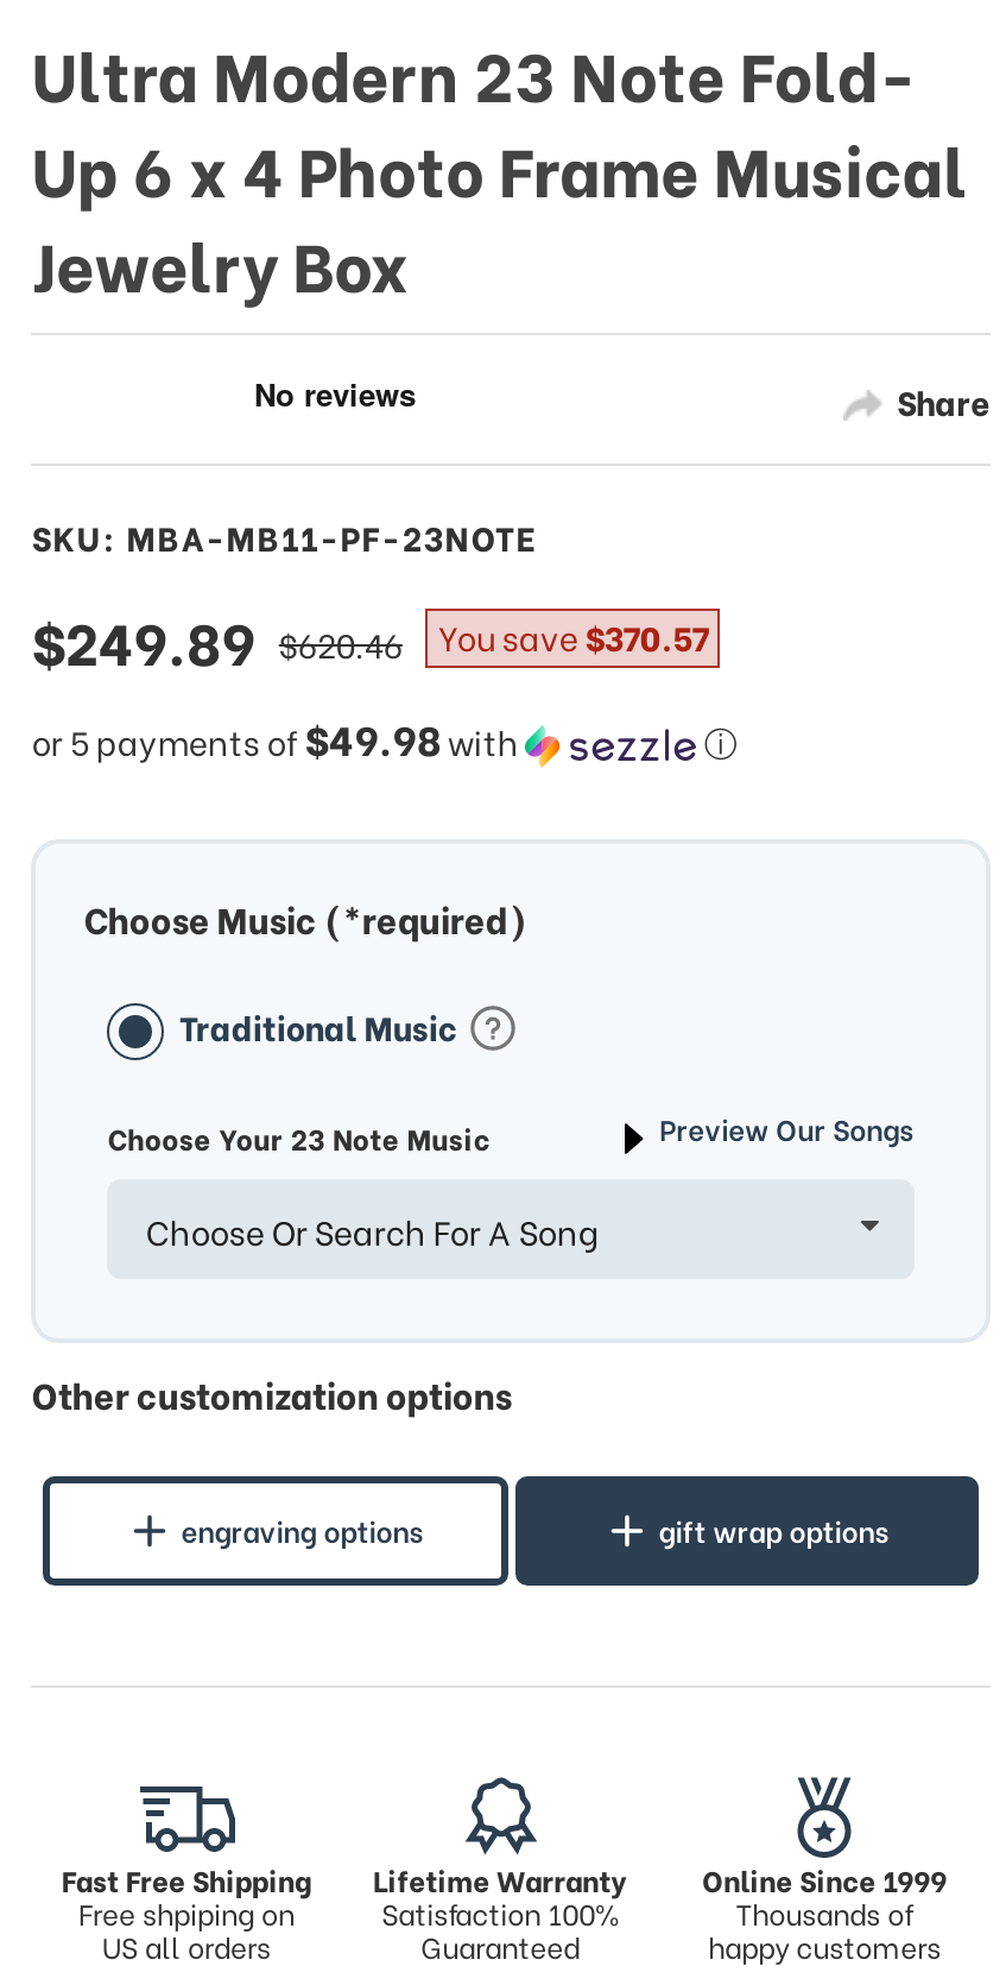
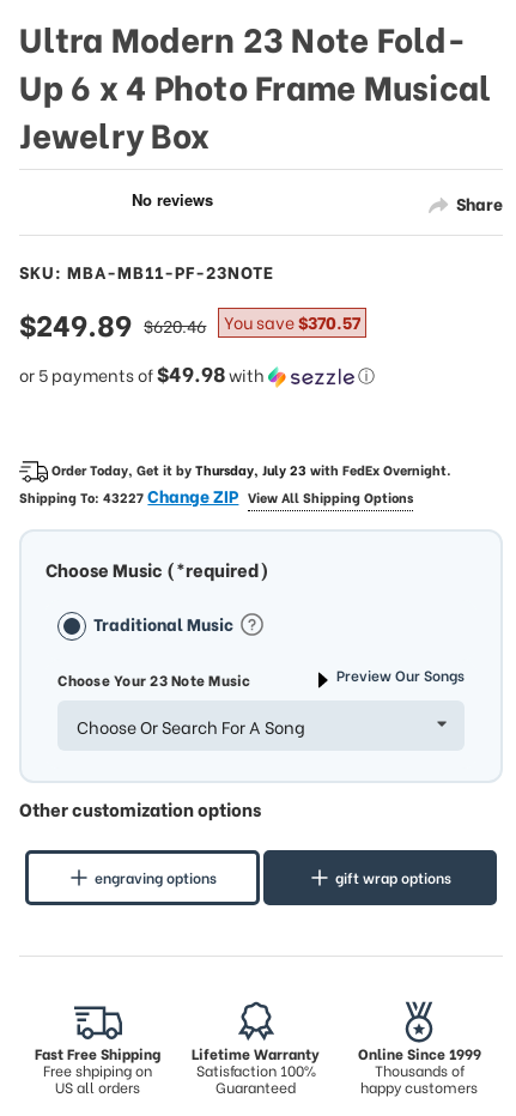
+ Order Today, Get it by Thursday, July 23 with FedEx Overnight.
+ Shipping To: 43227 Change ZIP View All Shipping Options
